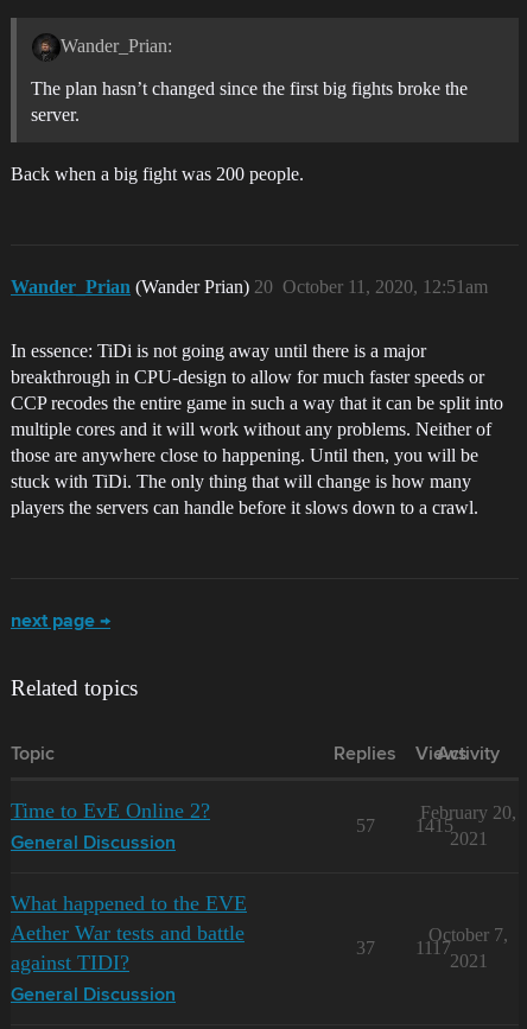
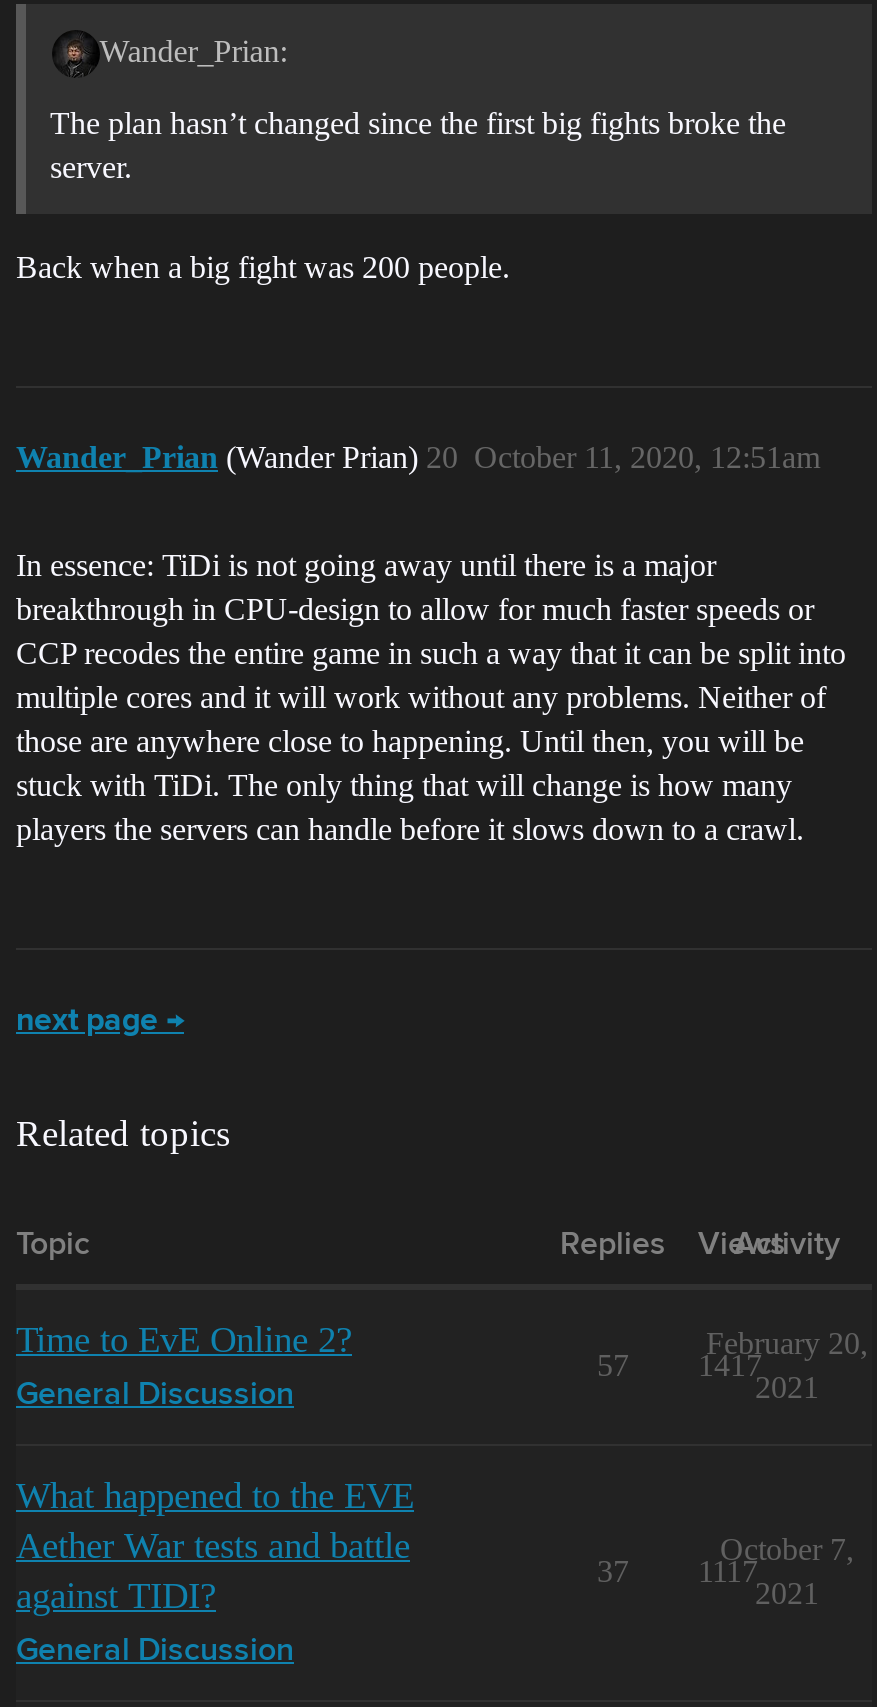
- 1415
+ 1417
